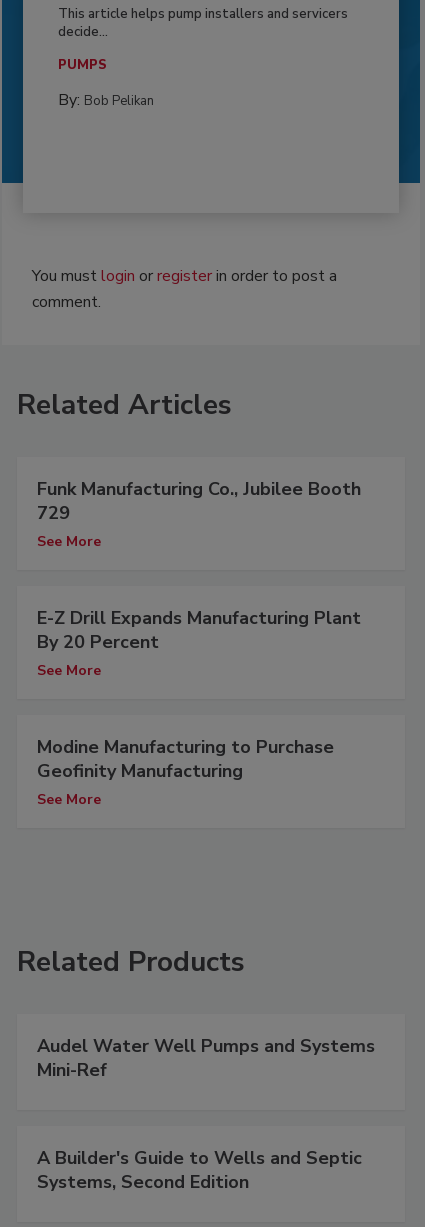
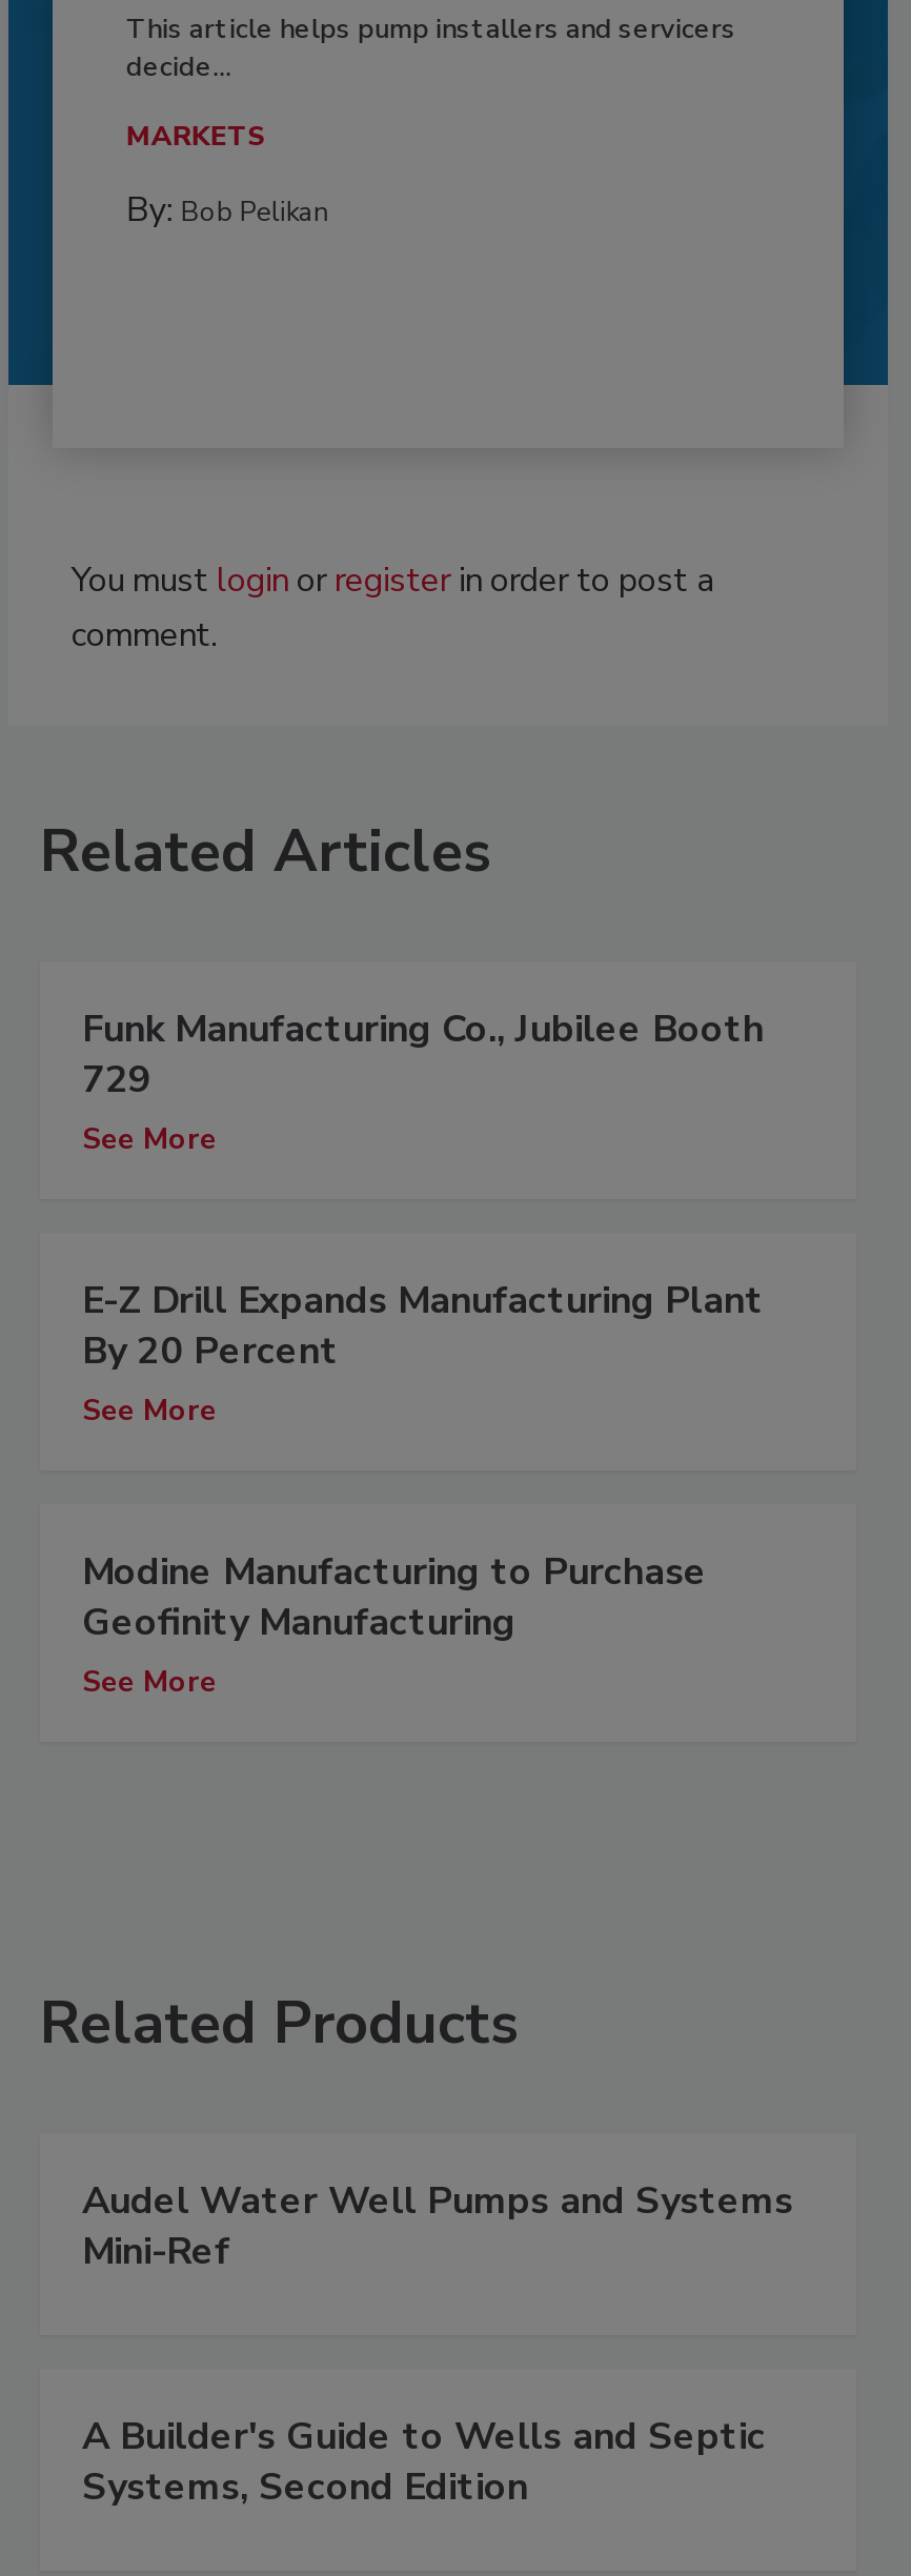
- PUMPS
+ MARKETS
